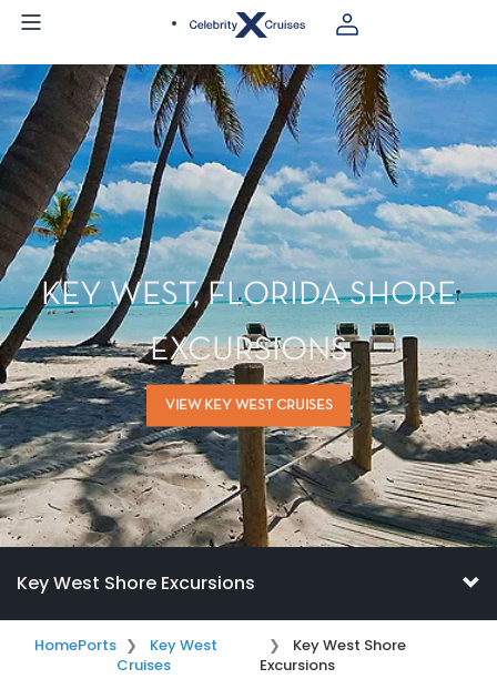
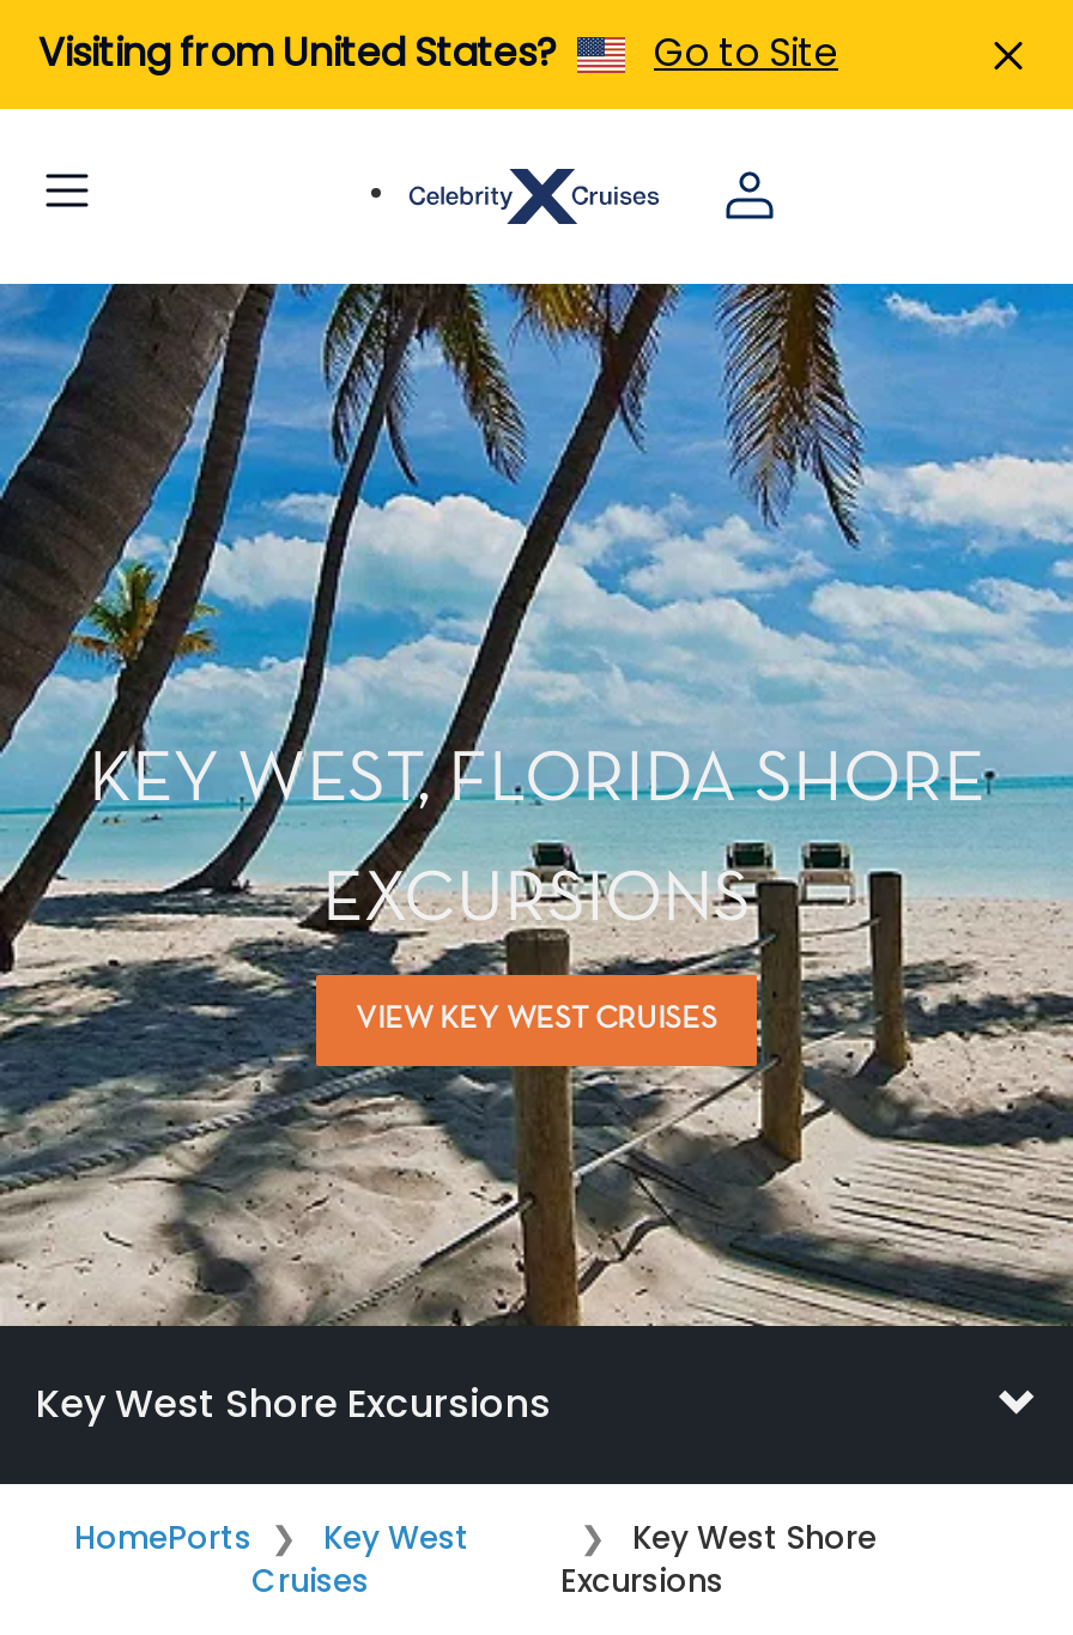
+ Visiting from United States?
+ Go to Site
